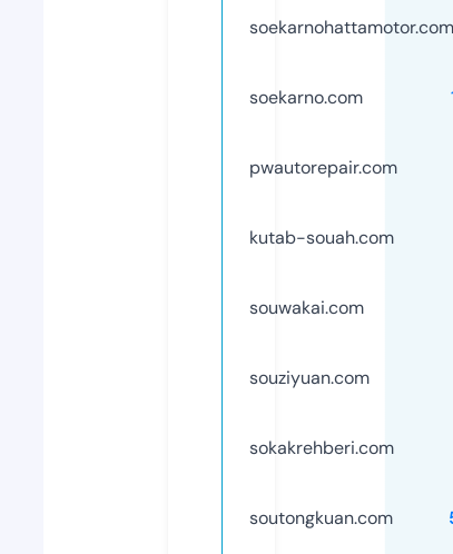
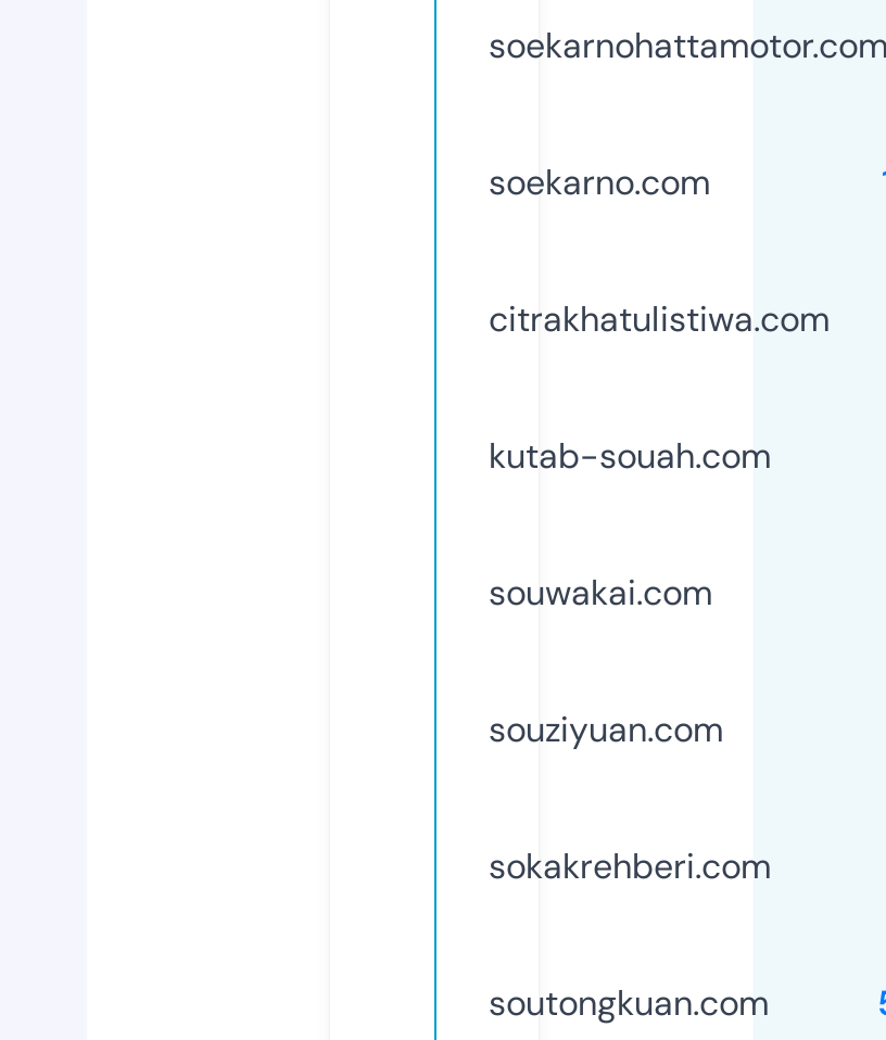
- pwautorepair.com
+ citrakhatulistiwa.com
